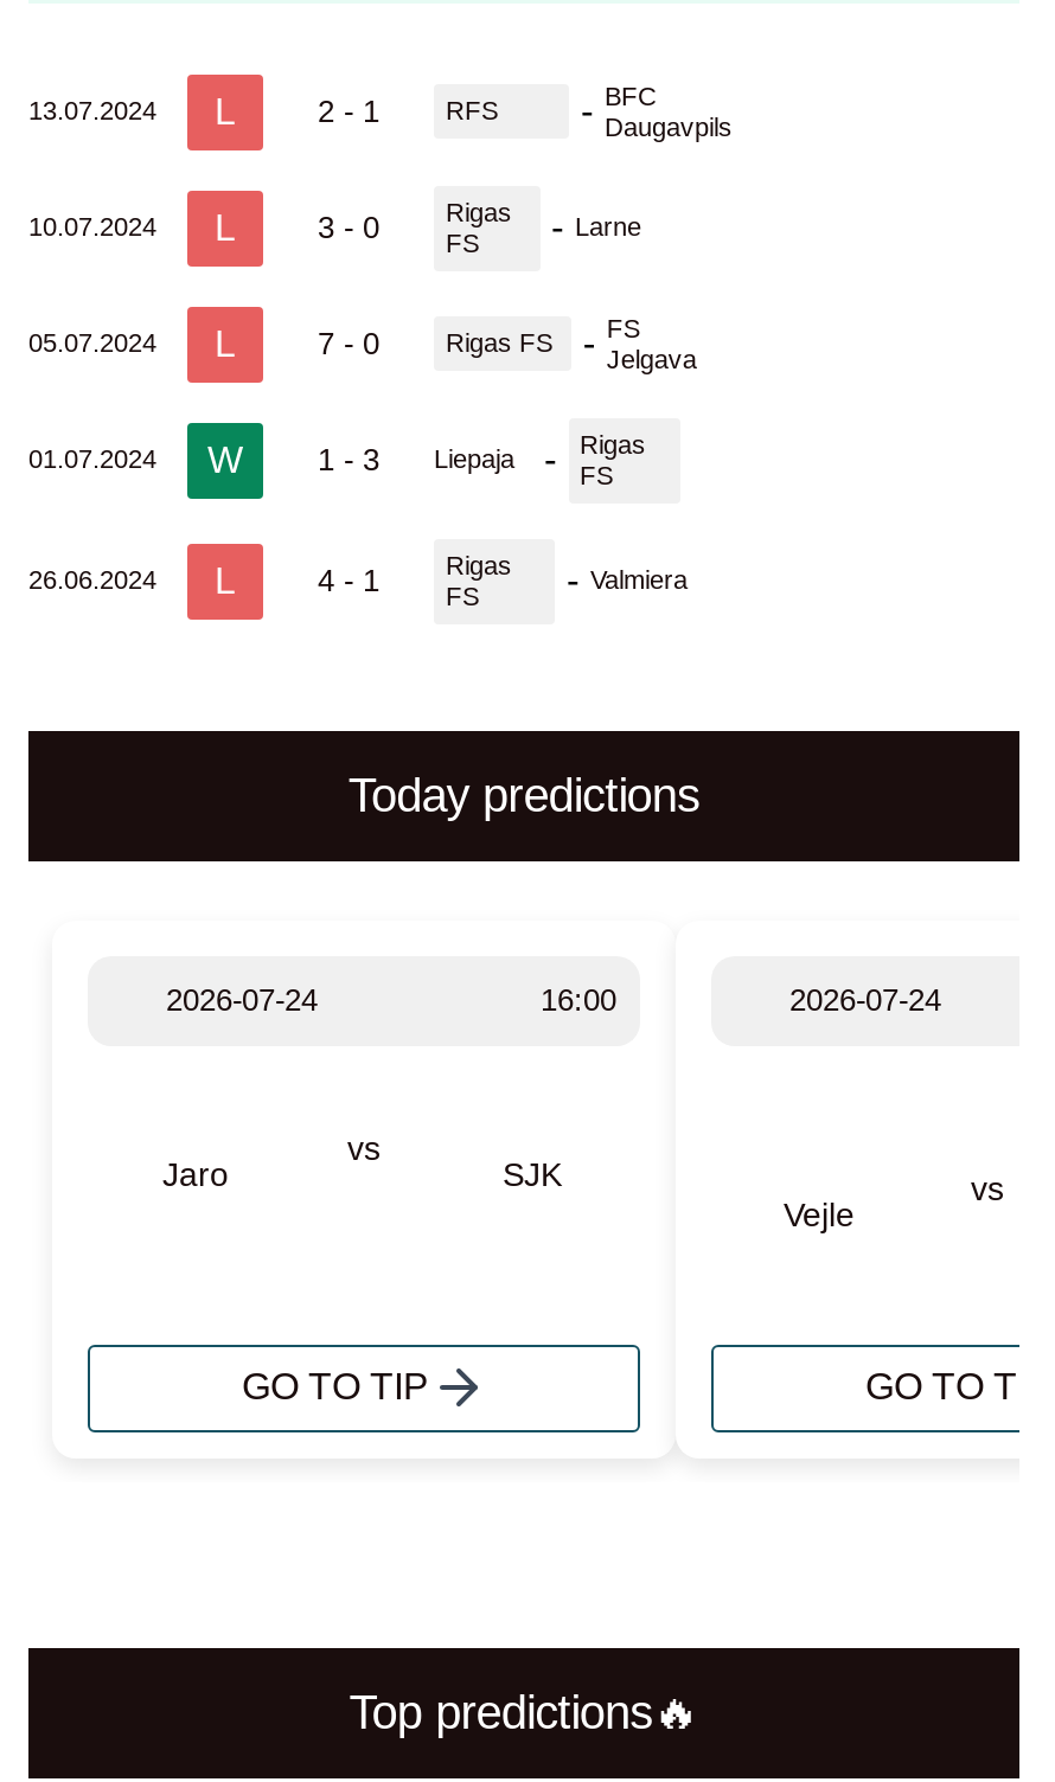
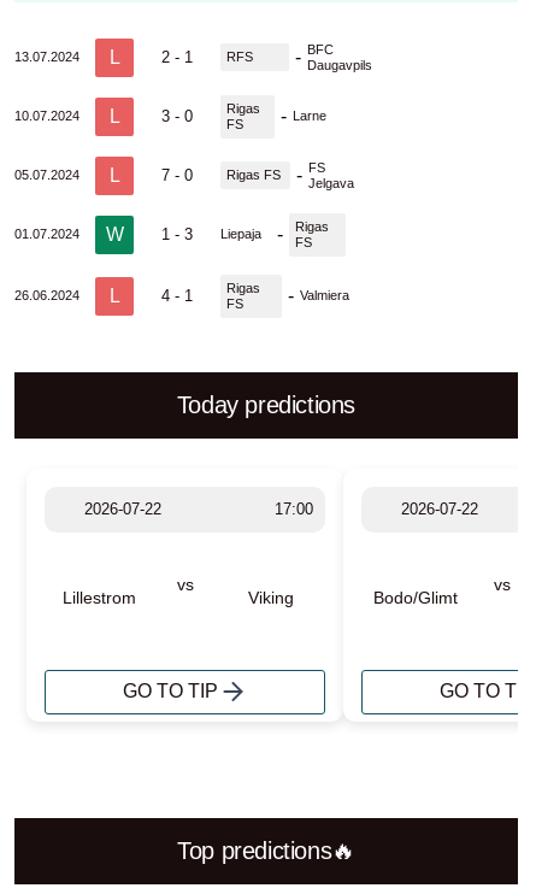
- 2026-07-24
- 16:00
+ 2026-07-22
+ 17:00

- 2026-07-24
+ 2026-07-22

- Jaro
+ Lillestrom

- SJK
+ Viking

- Vejle
+ Bodo/Glimt
